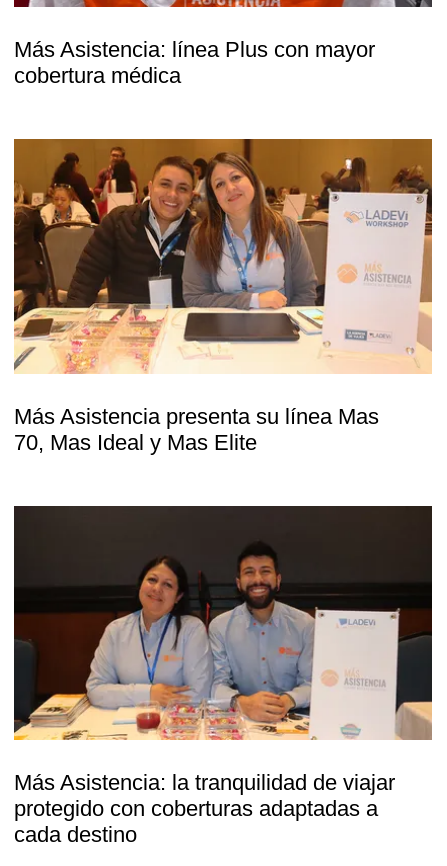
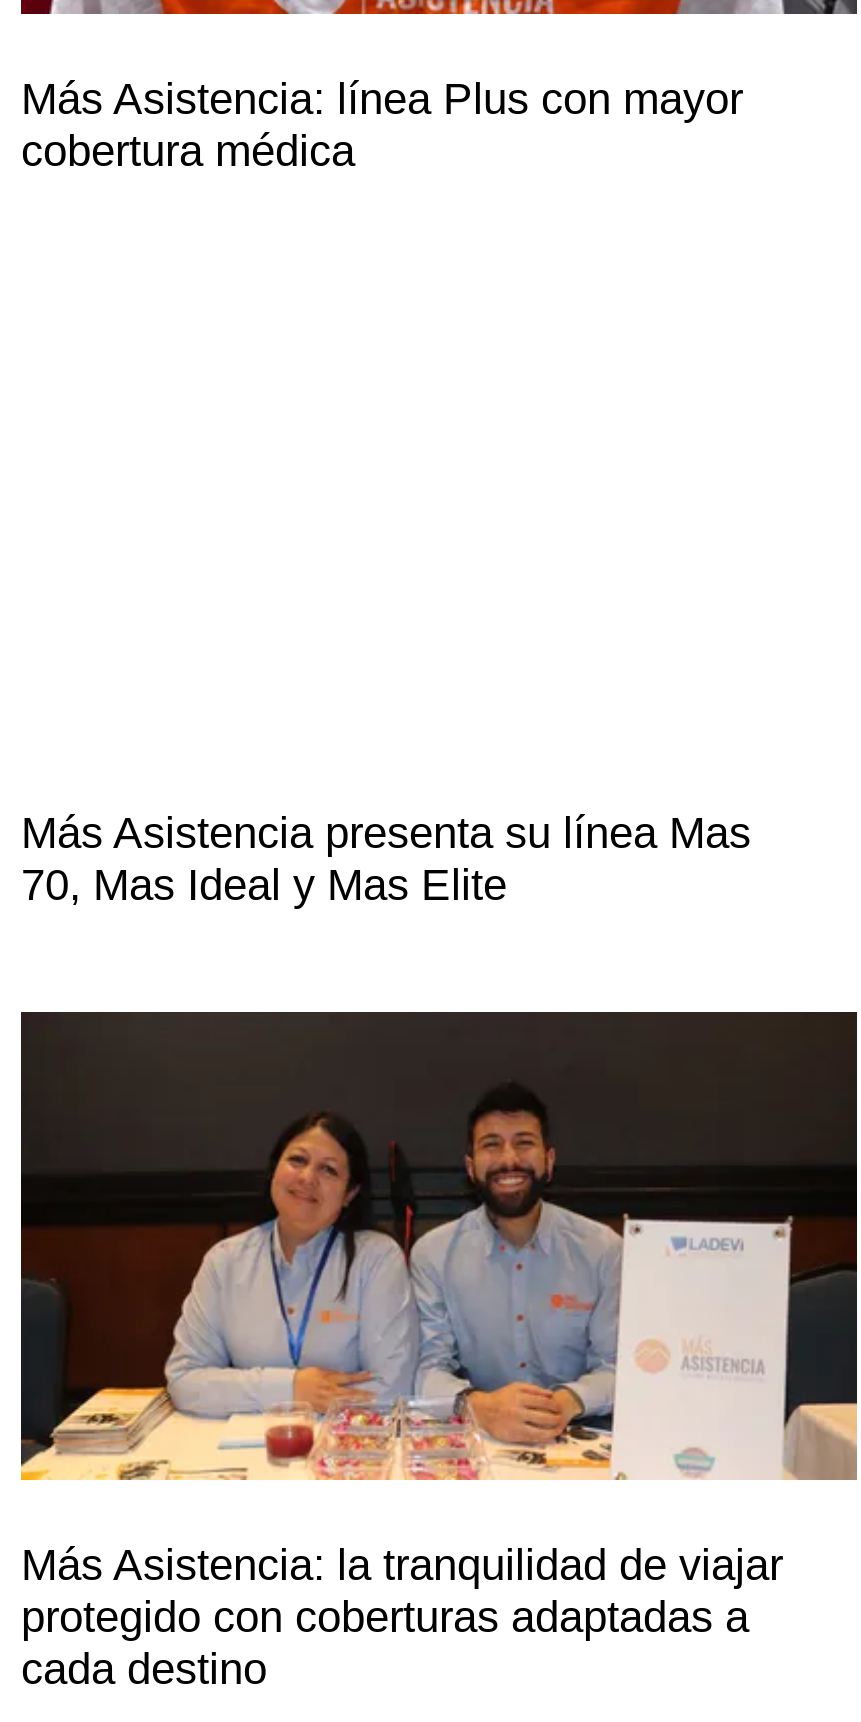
- [image]
